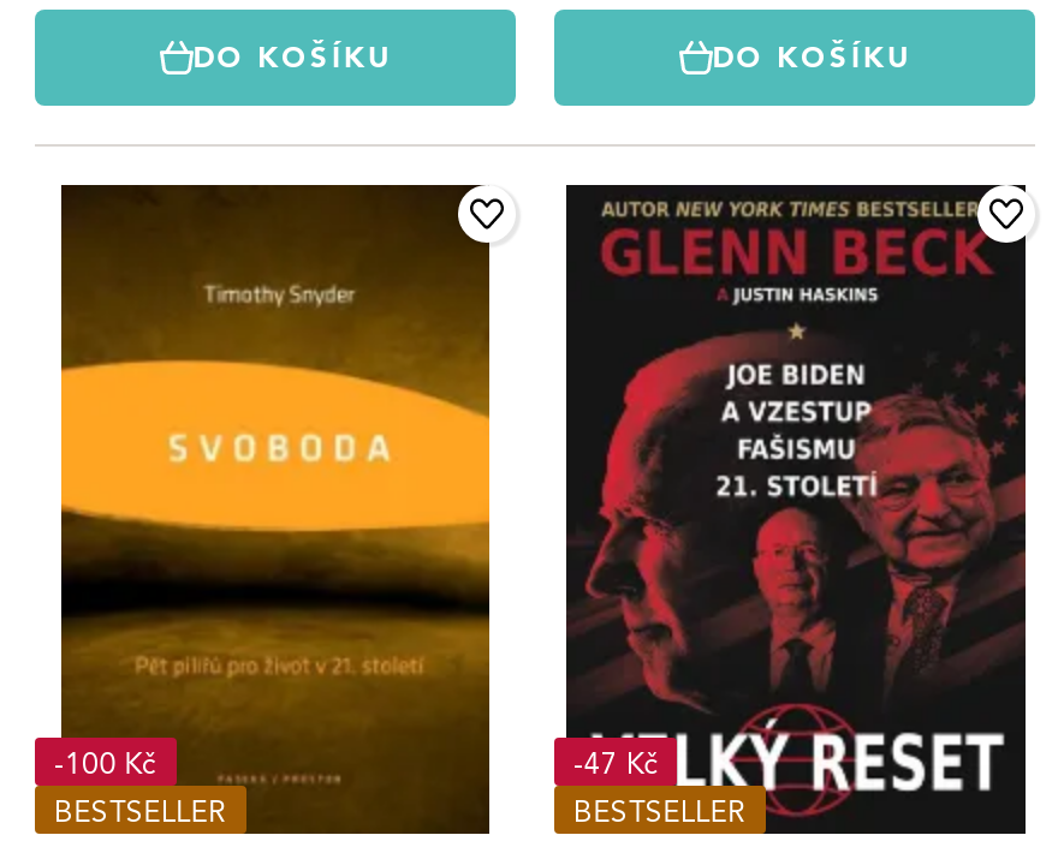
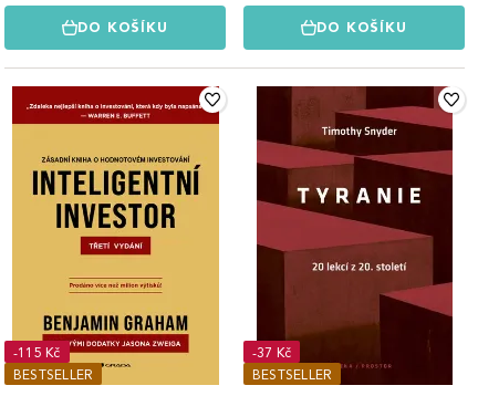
- [image]
- -100 Kč
+ [image]
+ -115 Kč

- [image]
- -47 Kč
+ [image]
+ -37 Kč
